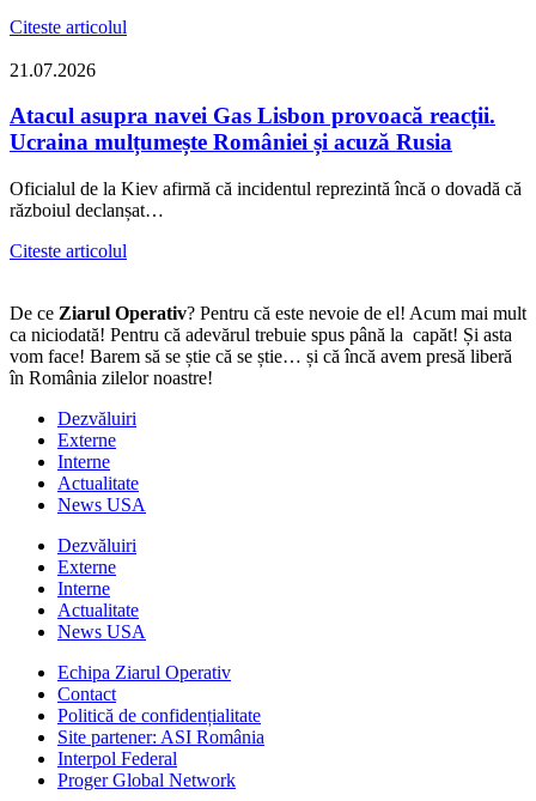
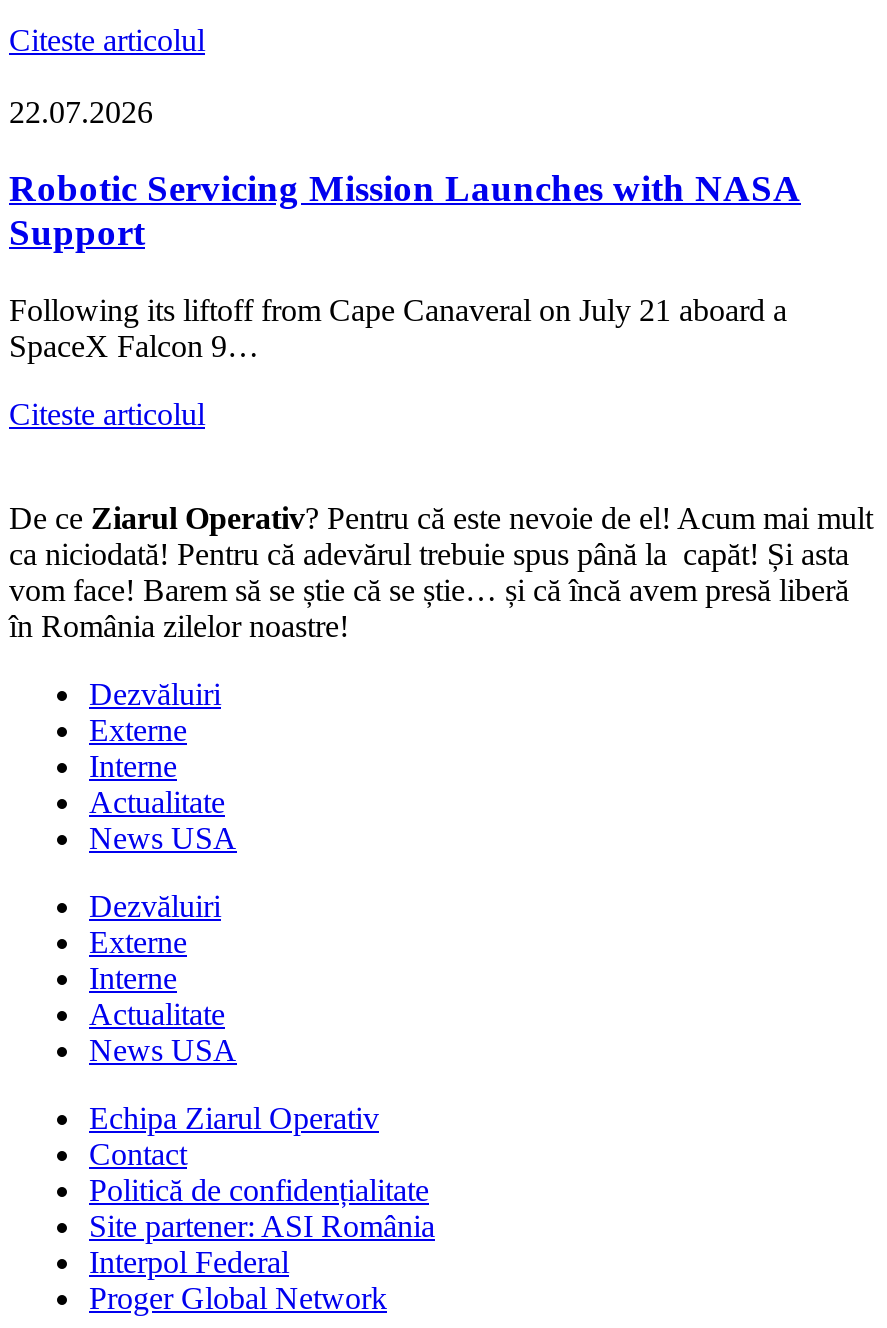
- 21.07.2026
+ 22.07.2026

- Atacul asupra navei Gas Lisbon provoacă reacții.
- Ucraina mulțumește României și acuză Rusia
+ Robotic Servicing Mission Launches with NASA
+ Support

- Oficialul de la Kiev afirmă că incidentul reprezintă încă o dovadă că
- războiul declanșat…
+ Following its liftoff from Cape Canaveral on July 21 aboard a
+ SpaceX Falcon 9…
